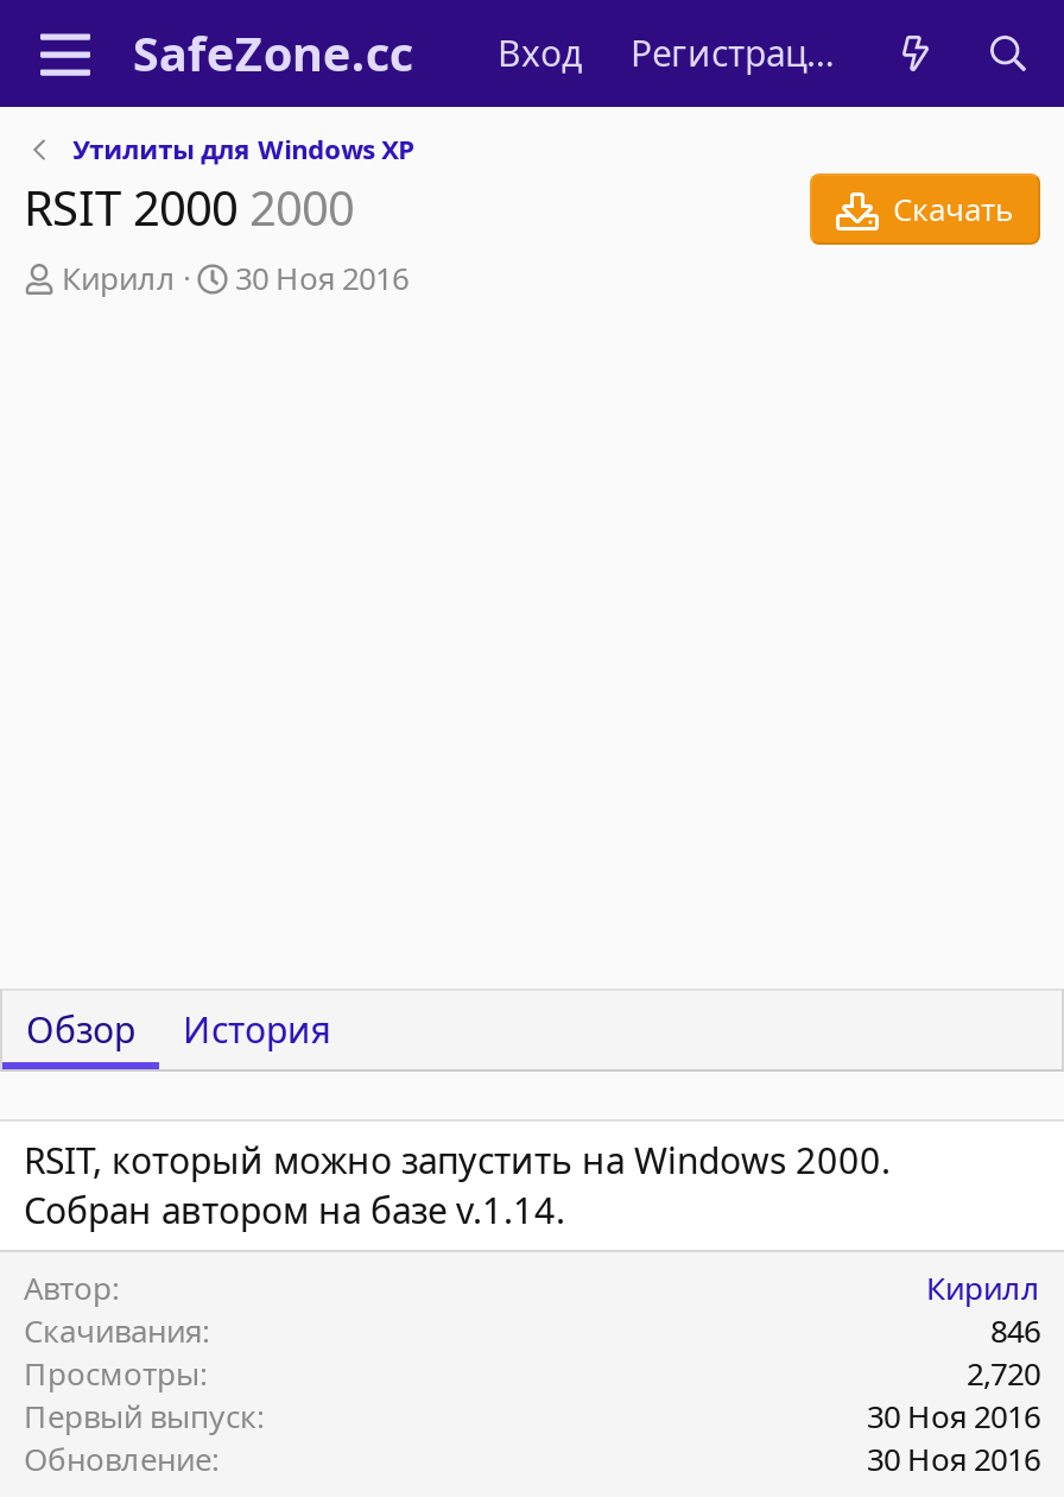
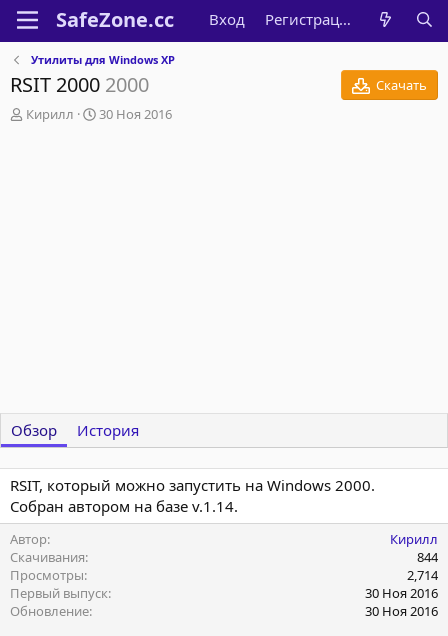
- 846
+ 844

- 2,720
+ 2,714
